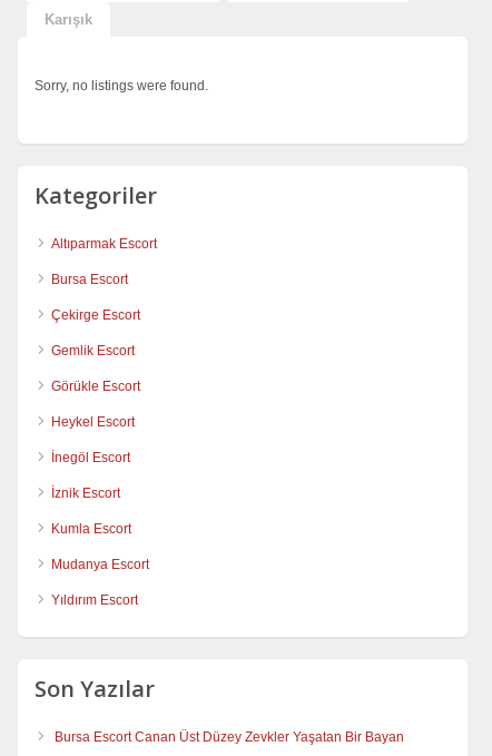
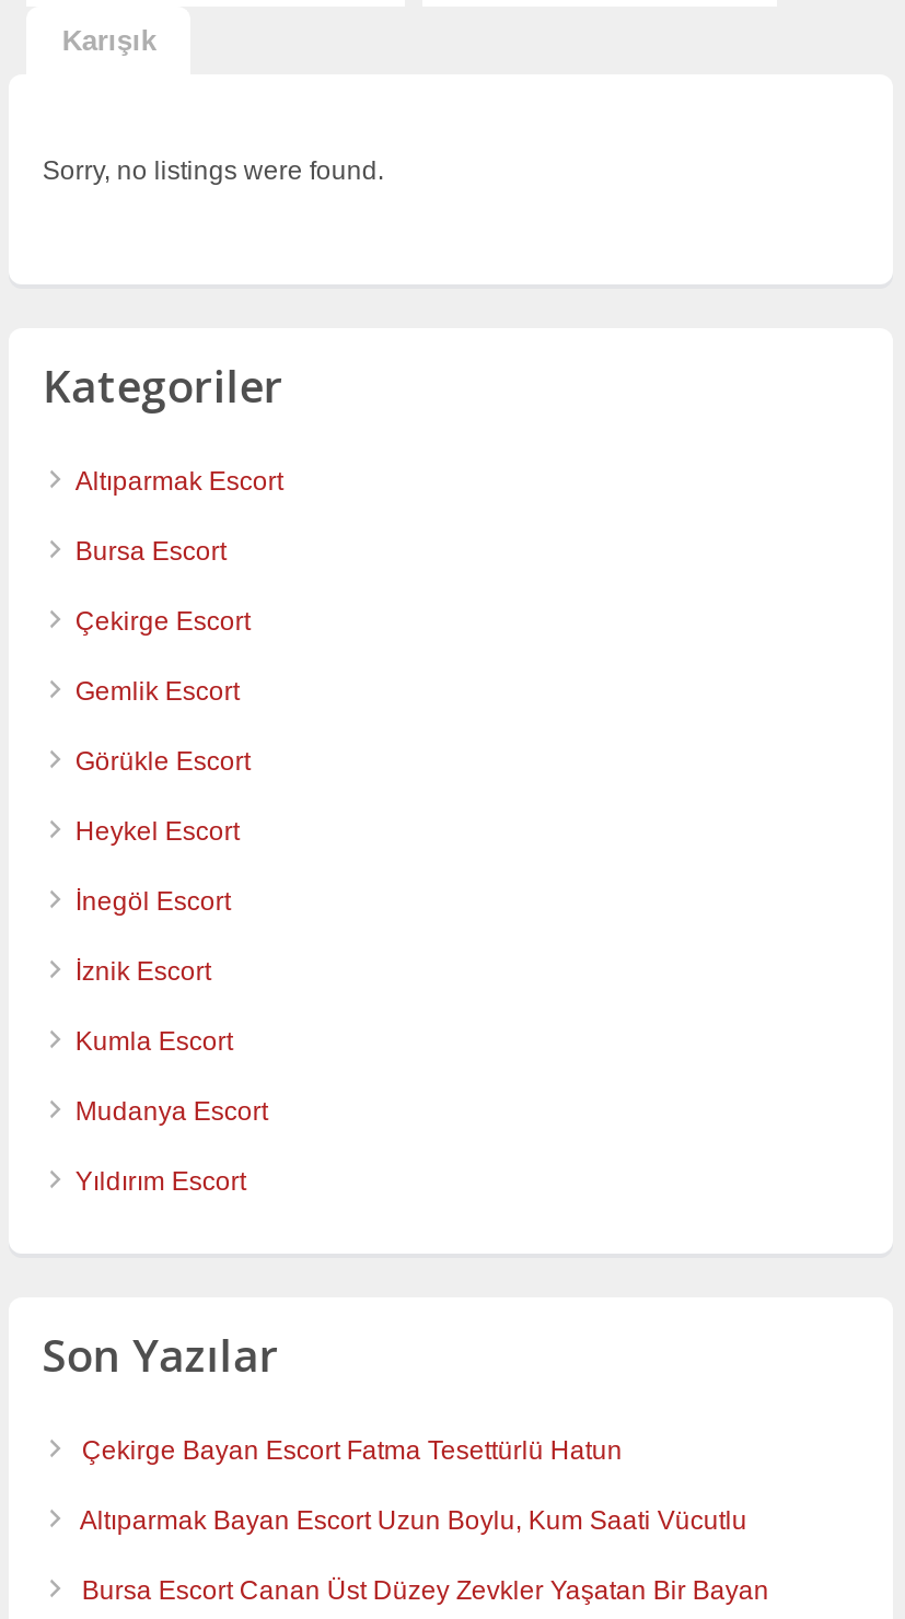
+ Çekirge Bayan Escort Fatma Tesettürlü Hatun
+ Altıparmak Bayan Escort Uzun Boylu, Kum Saati Vücutlu
